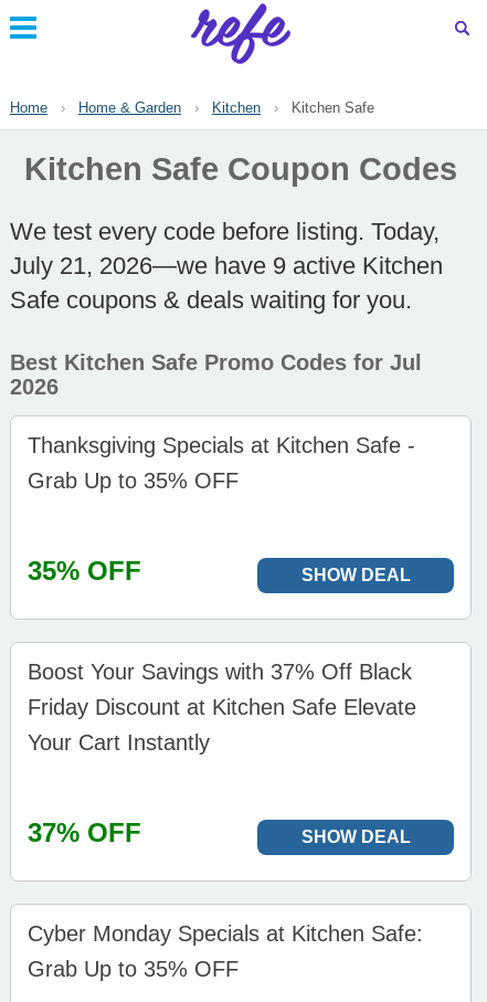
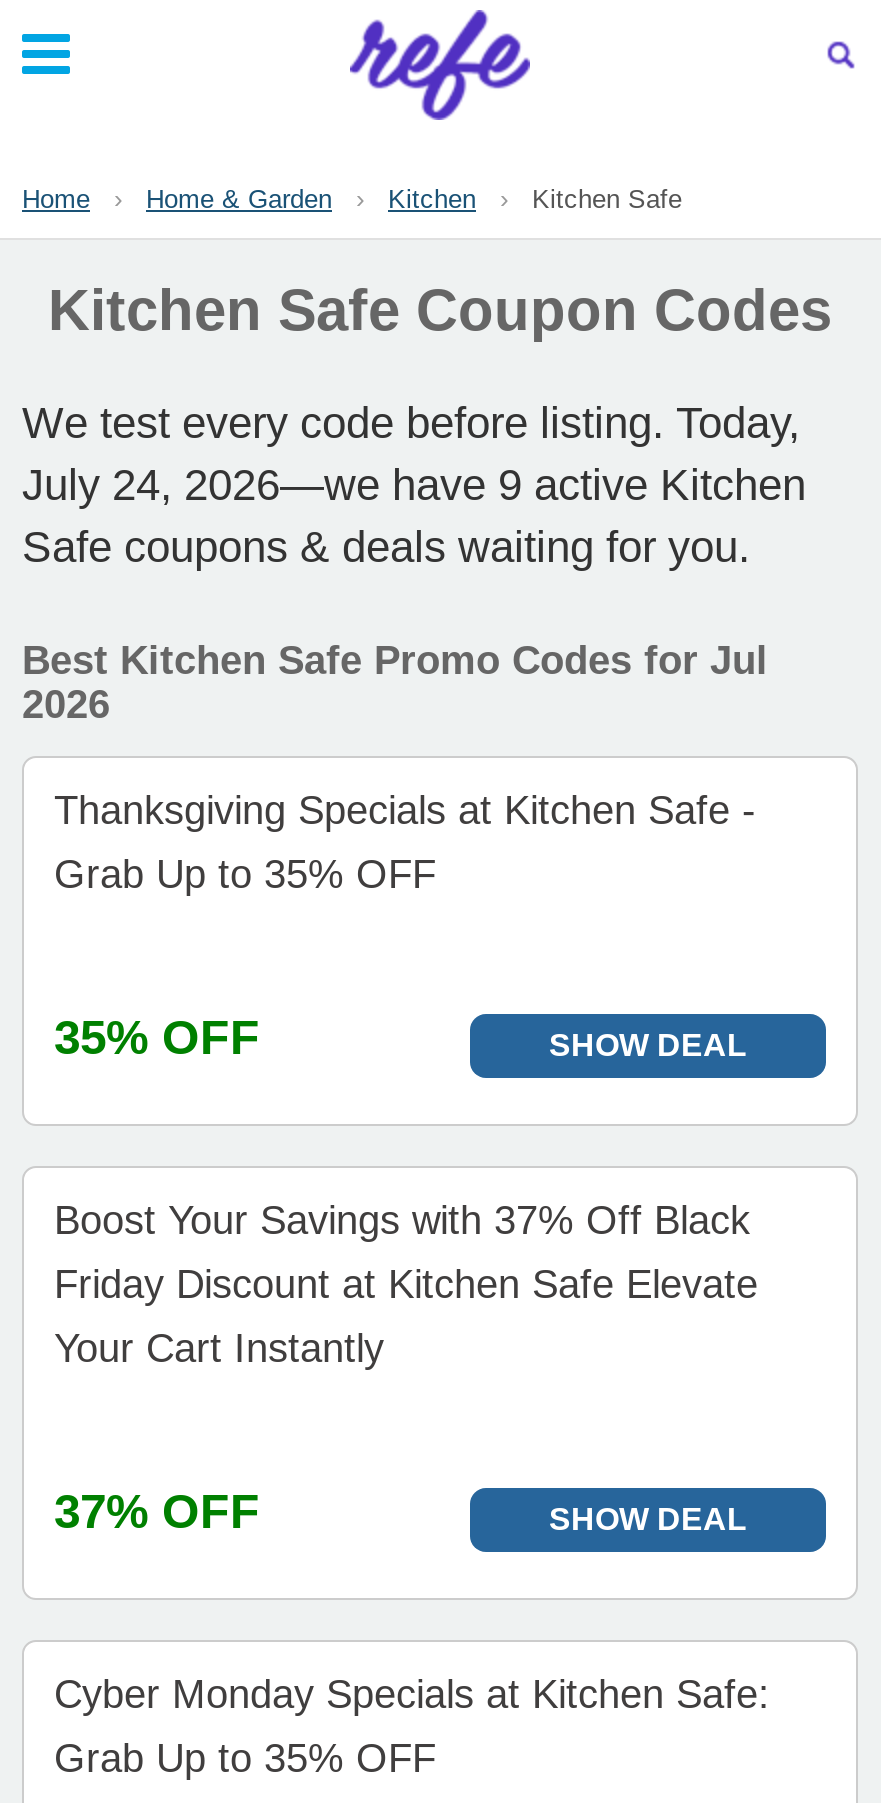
- July 21, 2026—we have 9 active Kitchen
+ July 24, 2026—we have 9 active Kitchen
